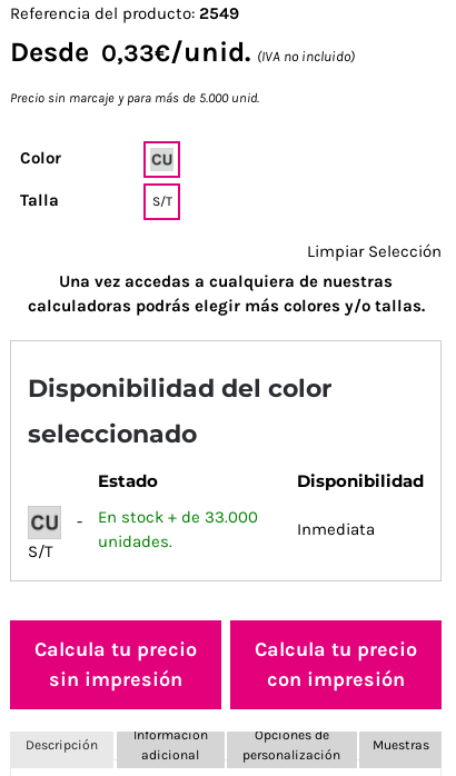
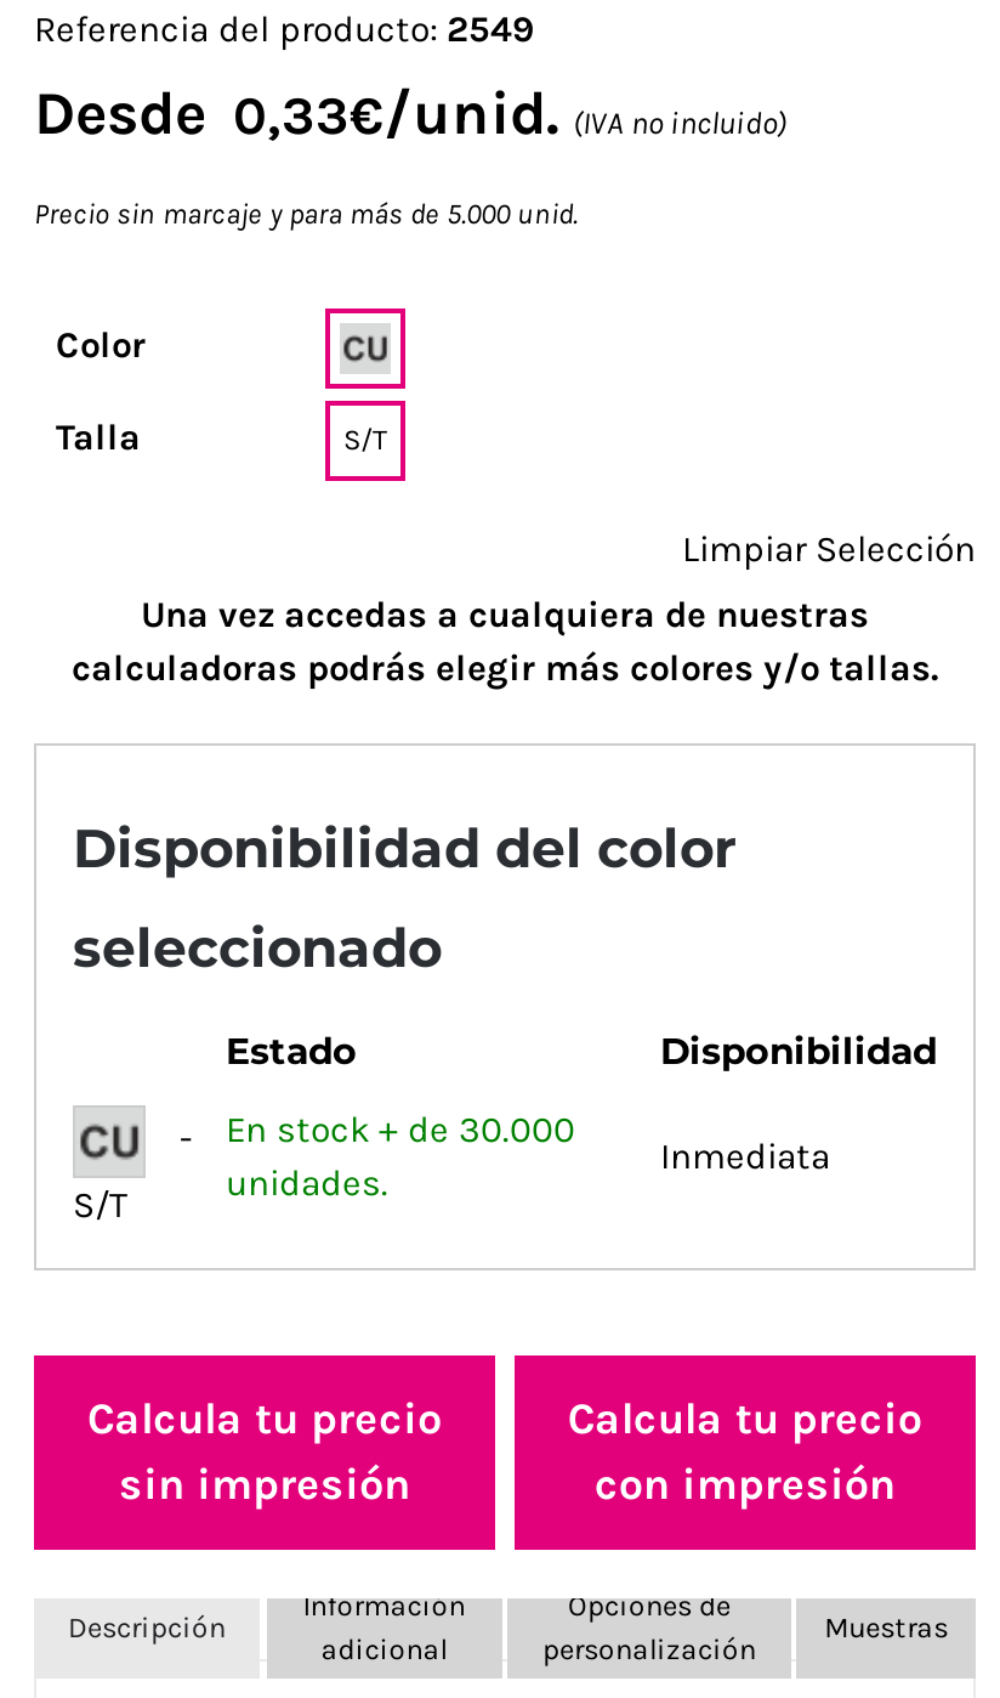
- En stock + de 33.000
+ En stock + de 30.000
